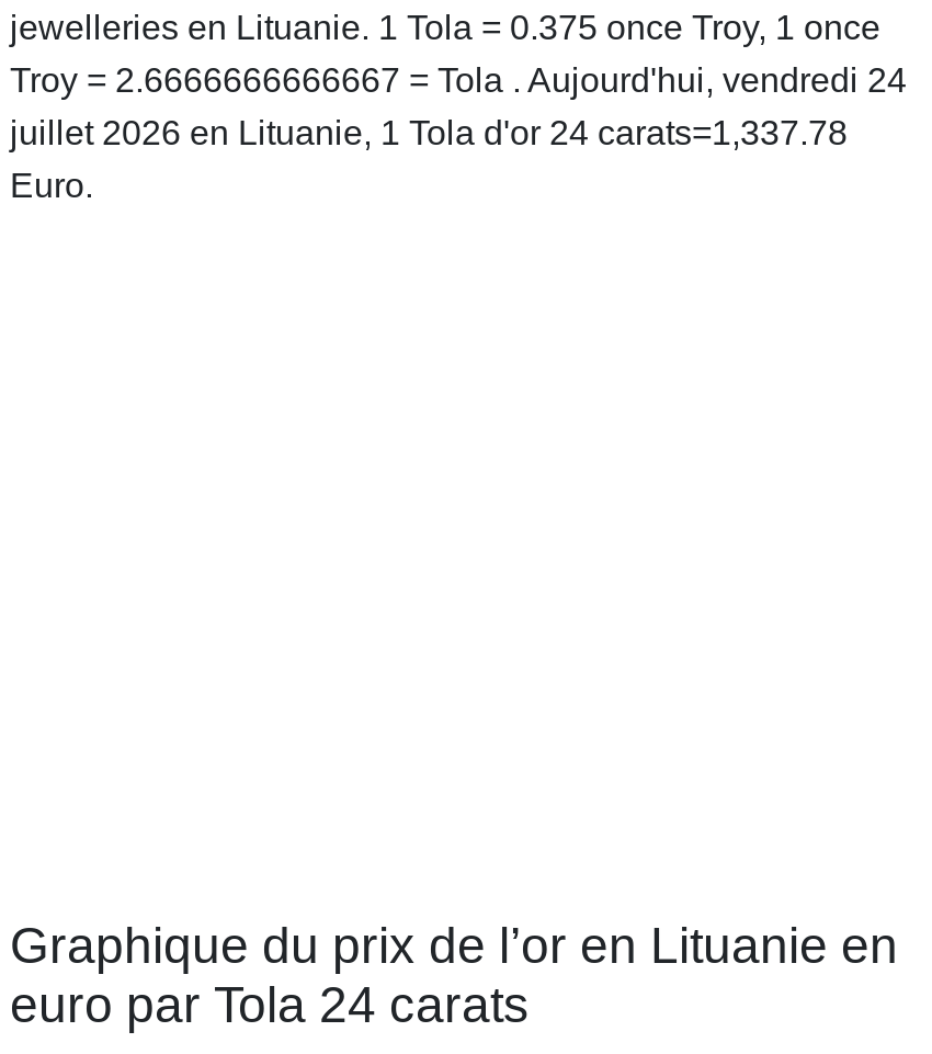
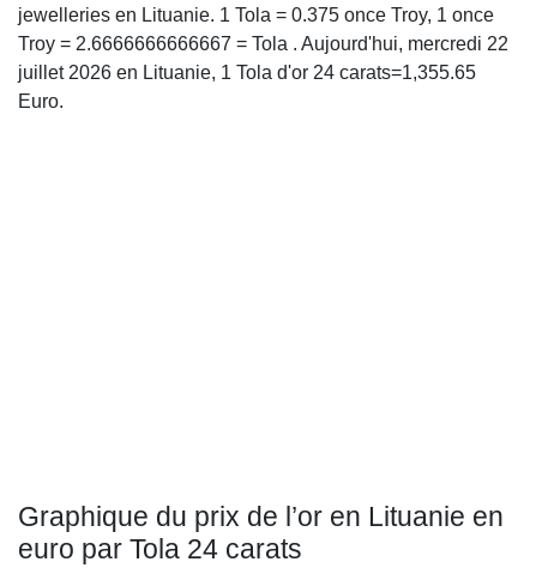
- Troy = 2.6666666666667 = Tola . Aujourd'hui, vendredi 24
+ Troy = 2.6666666666667 = Tola . Aujourd'hui, mercredi 22

- juillet 2026 en Lituanie, 1 Tola d'or 24 carats=1,337.78
+ juillet 2026 en Lituanie, 1 Tola d'or 24 carats=1,355.65
